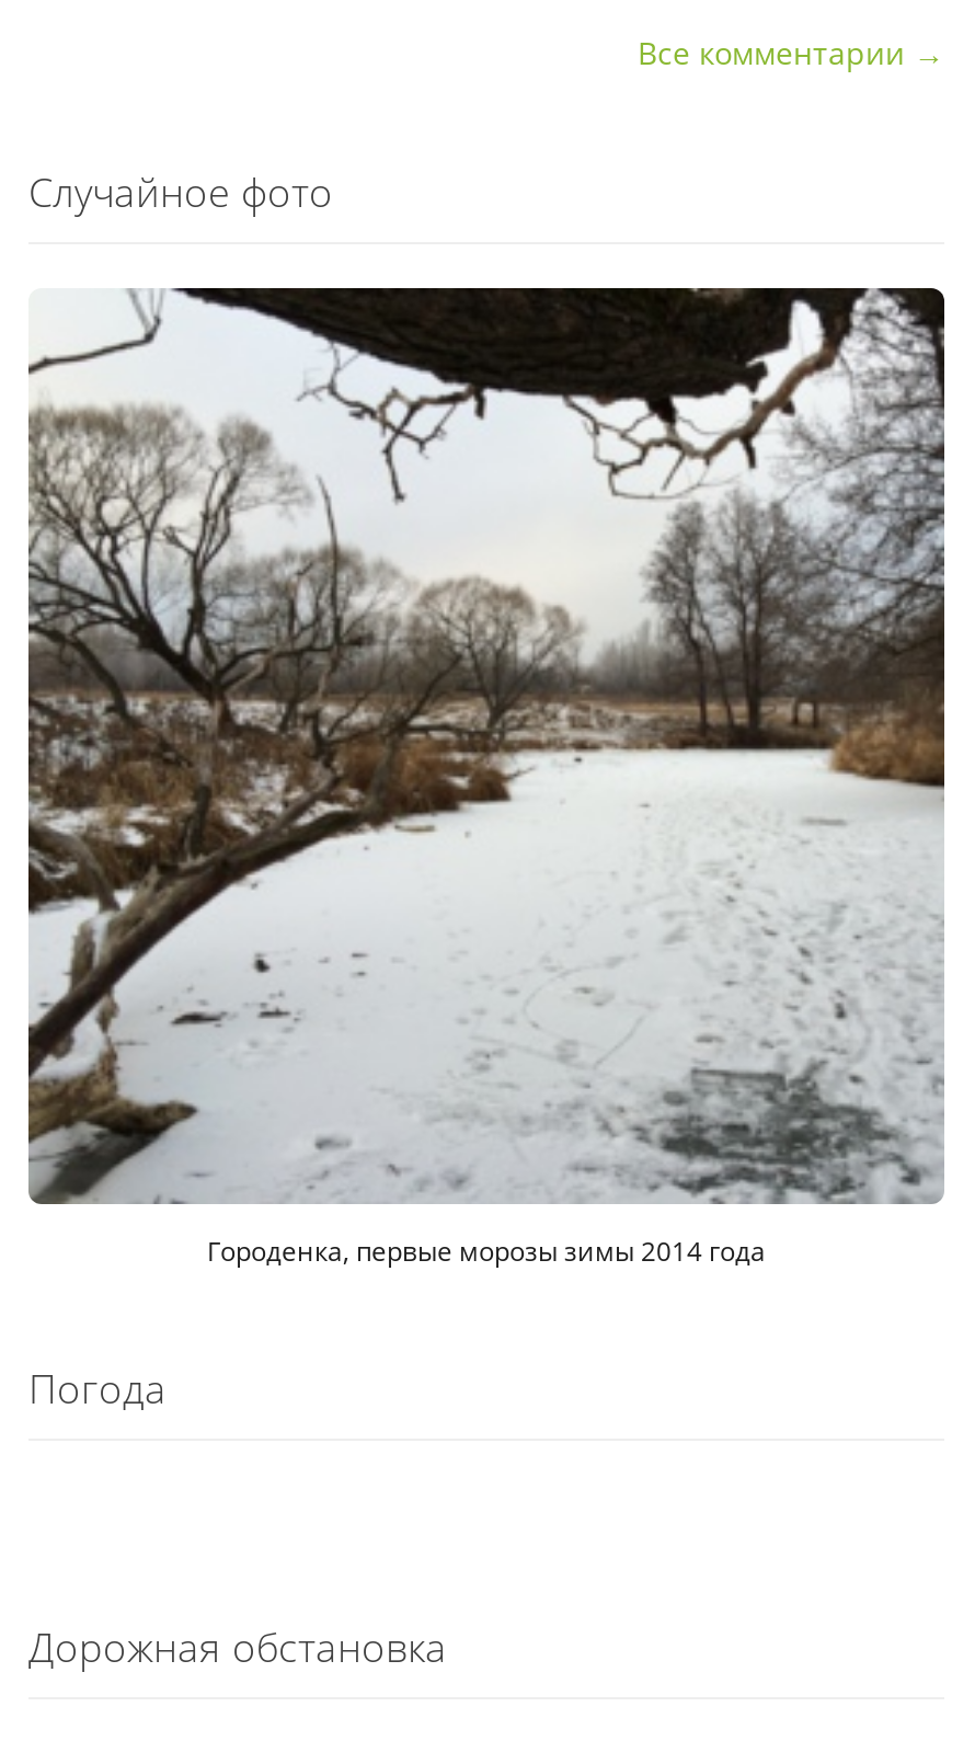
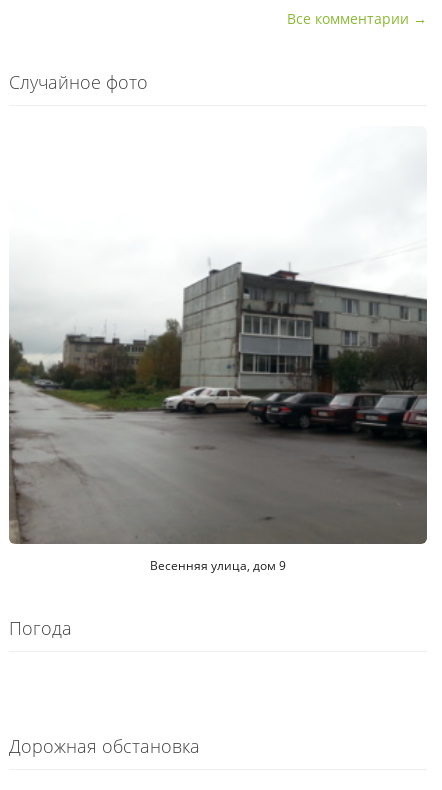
- [image]
- Городенка, первые морозы зимы 2014 года
+ [image]
+ Весенняя улица, дом 9
